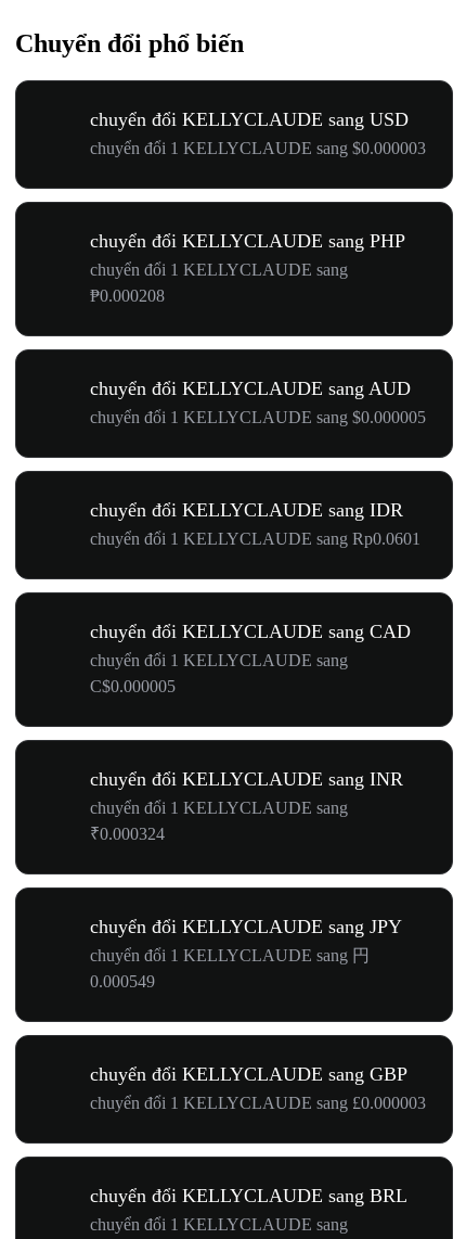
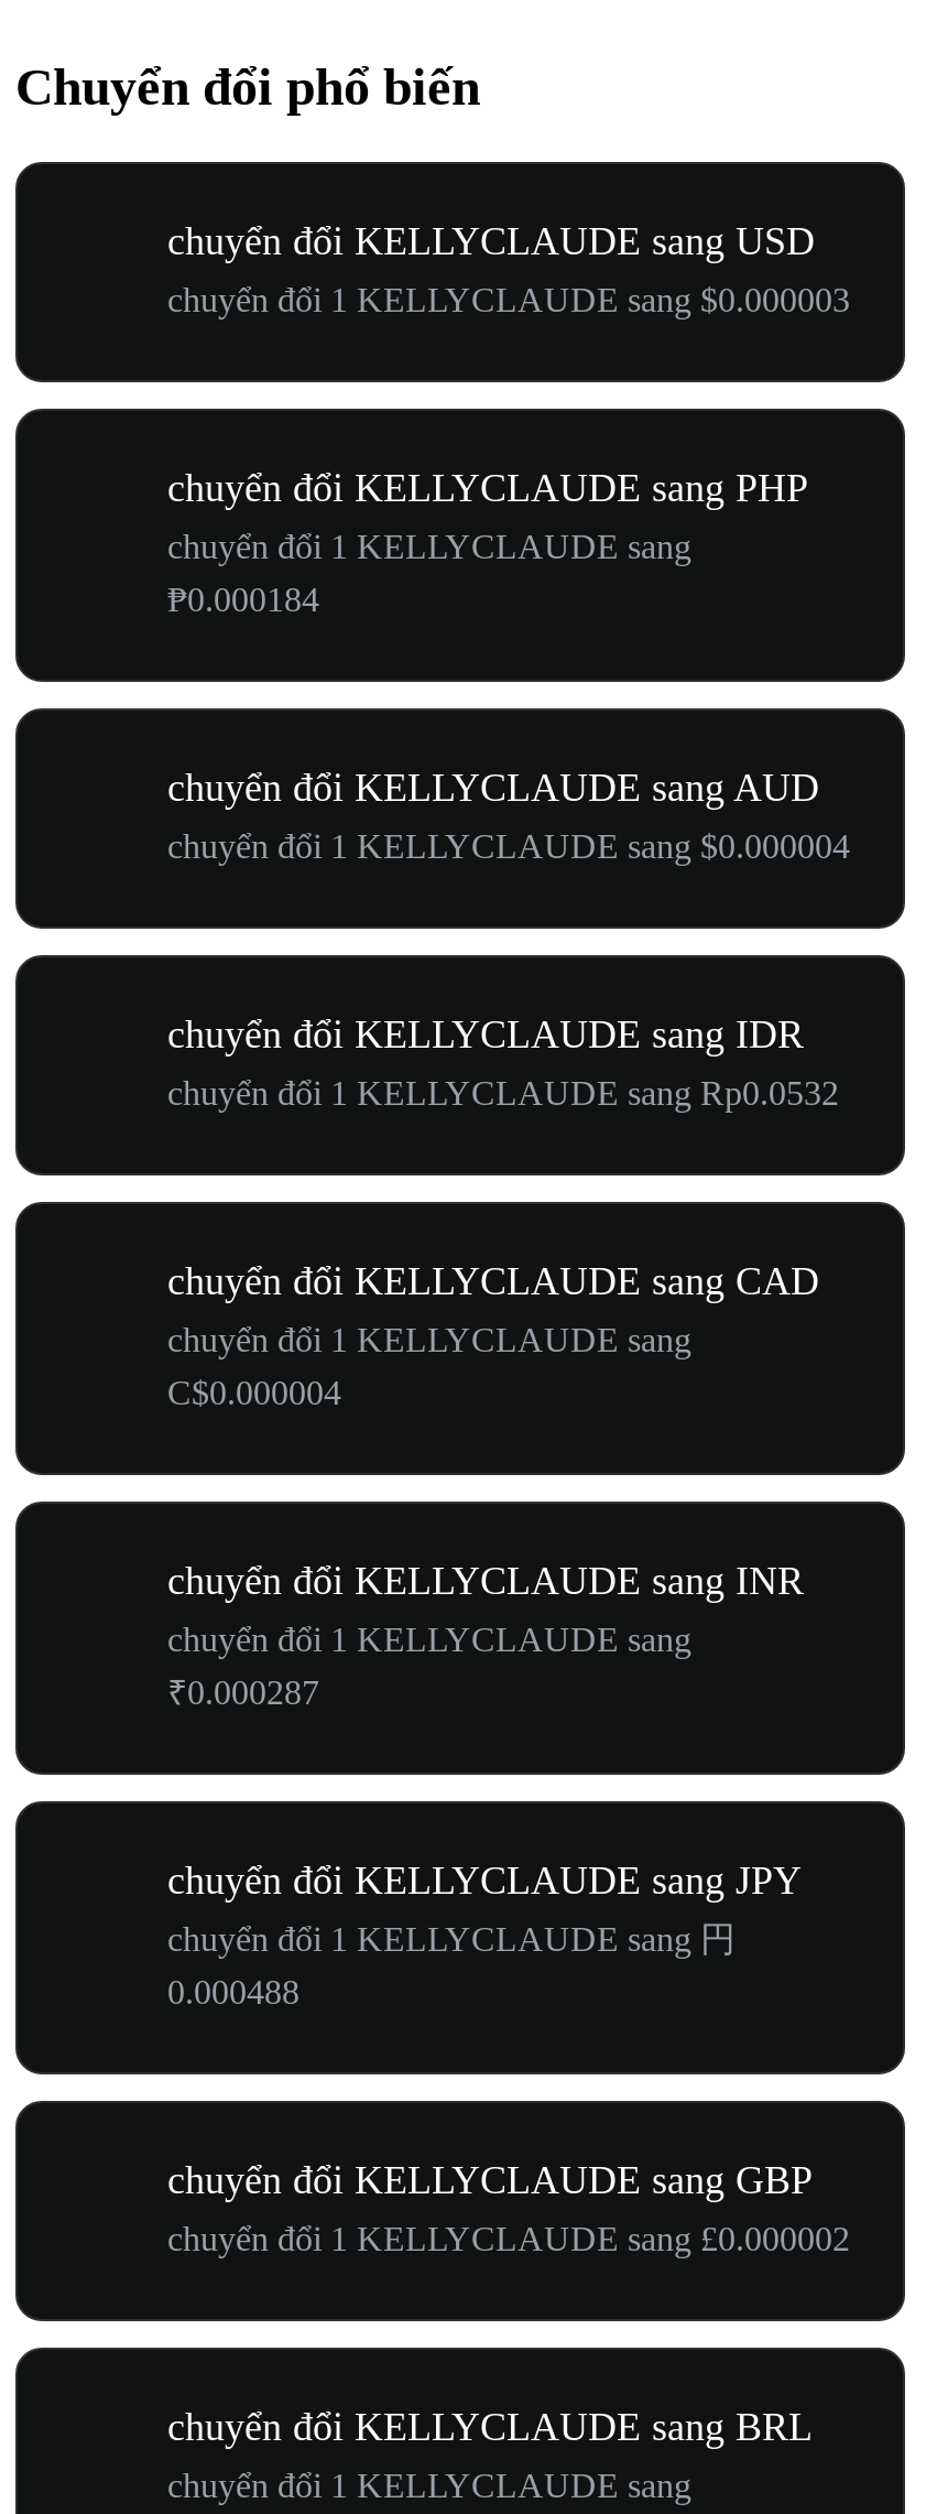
- ₱0.000208
+ ₱0.000184

- chuyển đổi 1 KELLYCLAUDE sang $0.000005
+ chuyển đổi 1 KELLYCLAUDE sang $0.000004

- chuyển đổi 1 KELLYCLAUDE sang Rp0.0601
+ chuyển đổi 1 KELLYCLAUDE sang Rp0.0532

- C$0.000005
+ C$0.000004

- ₹0.000324
+ ₹0.000287

- 0.000549
+ 0.000488

- chuyển đổi 1 KELLYCLAUDE sang £0.000003
+ chuyển đổi 1 KELLYCLAUDE sang £0.000002
